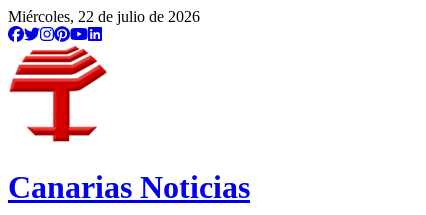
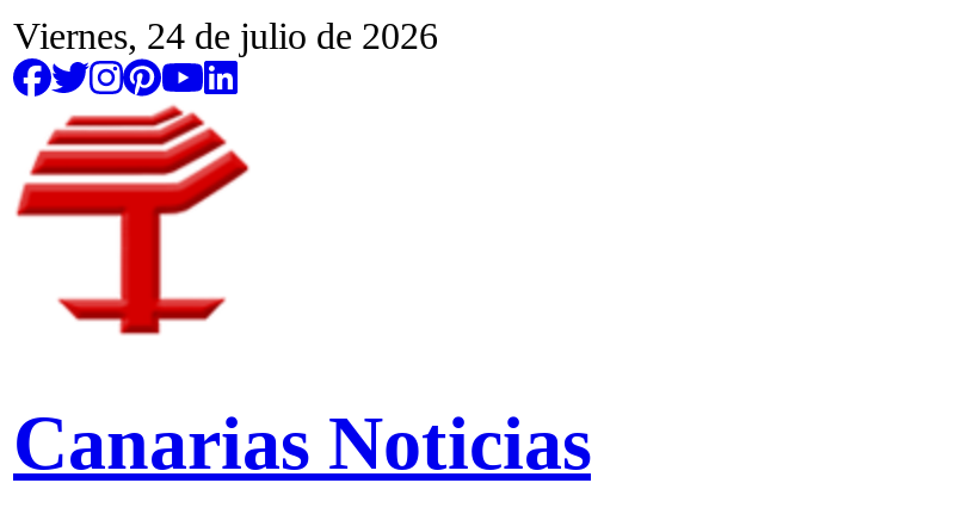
- Miércoles, 22 de julio de 2026
+ Viernes, 24 de julio de 2026
